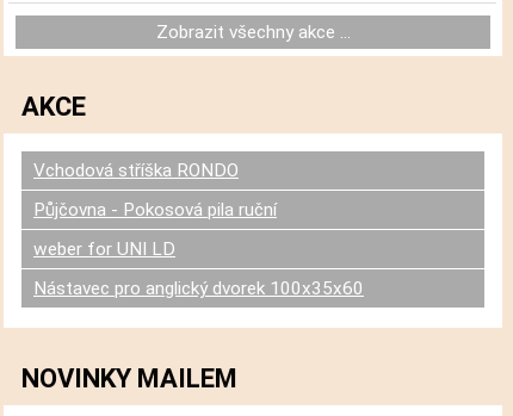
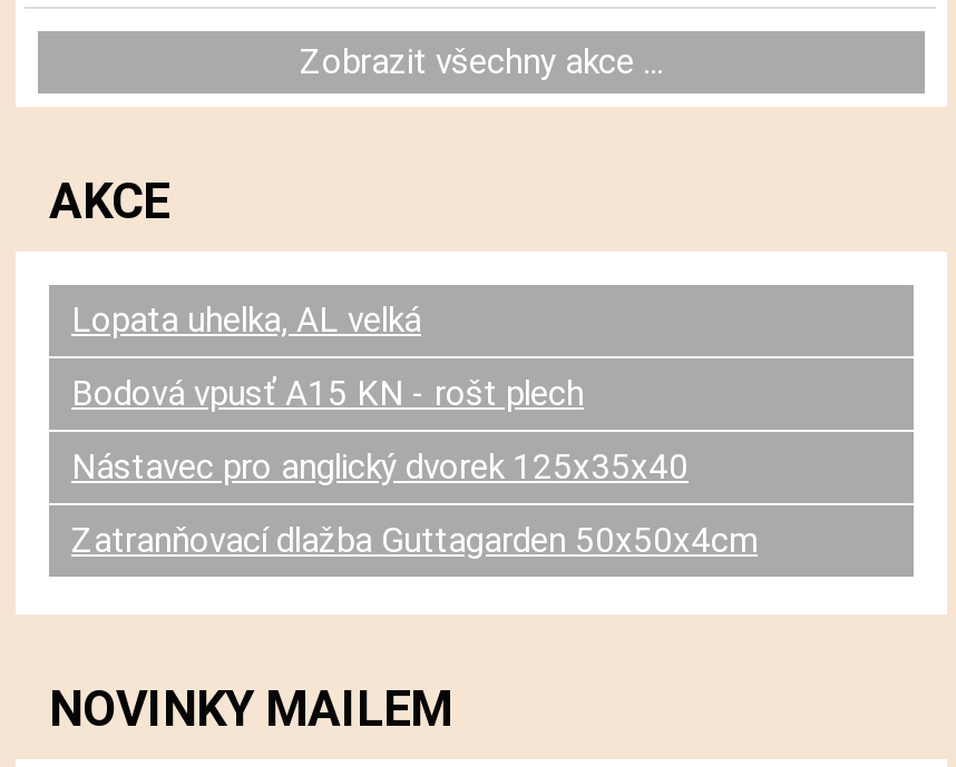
- Vchodová stříška RONDO
+ Lopata uhelka, AL velká

- Půjčovna - Pokosová pila ruční
+ Bodová vpusť A15 KN - rošt plech

- weber for UNI LD
+ Nástavec pro anglický dvorek 125x35x40

- Nástavec pro anglický dvorek 100x35x60
+ Zatranňovací dlažba Guttagarden 50x50x4cm
